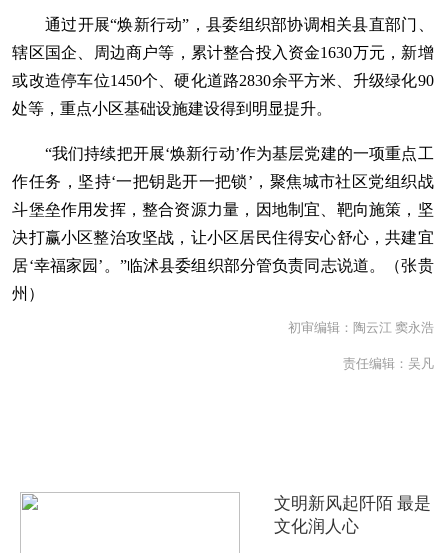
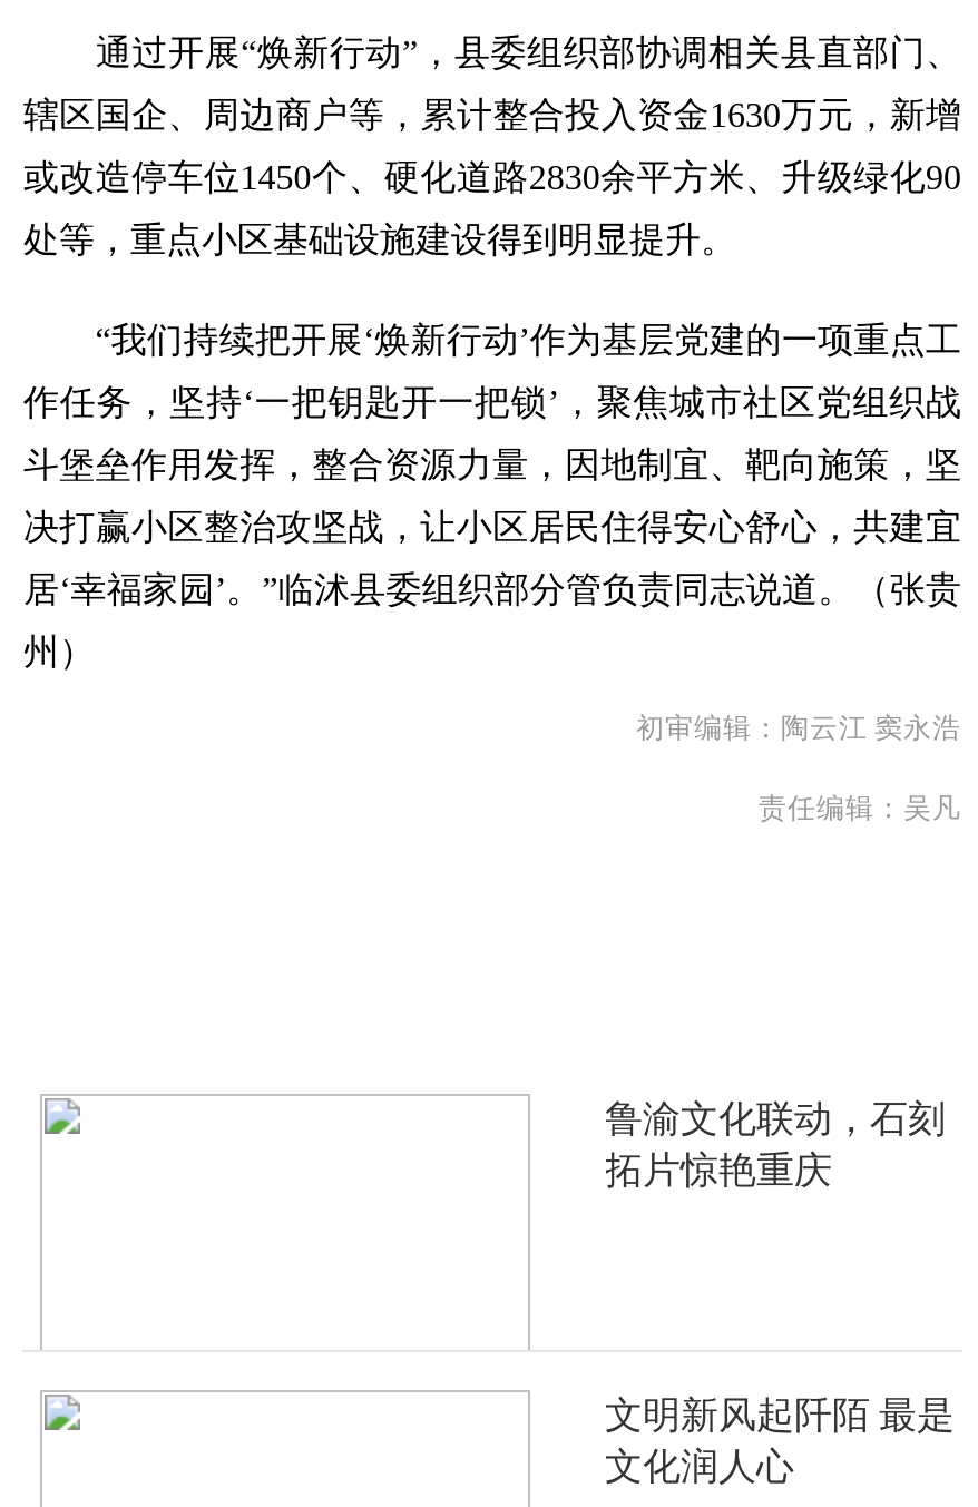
+ 鲁渝文化联动，石刻
+ 拓片惊艳重庆
